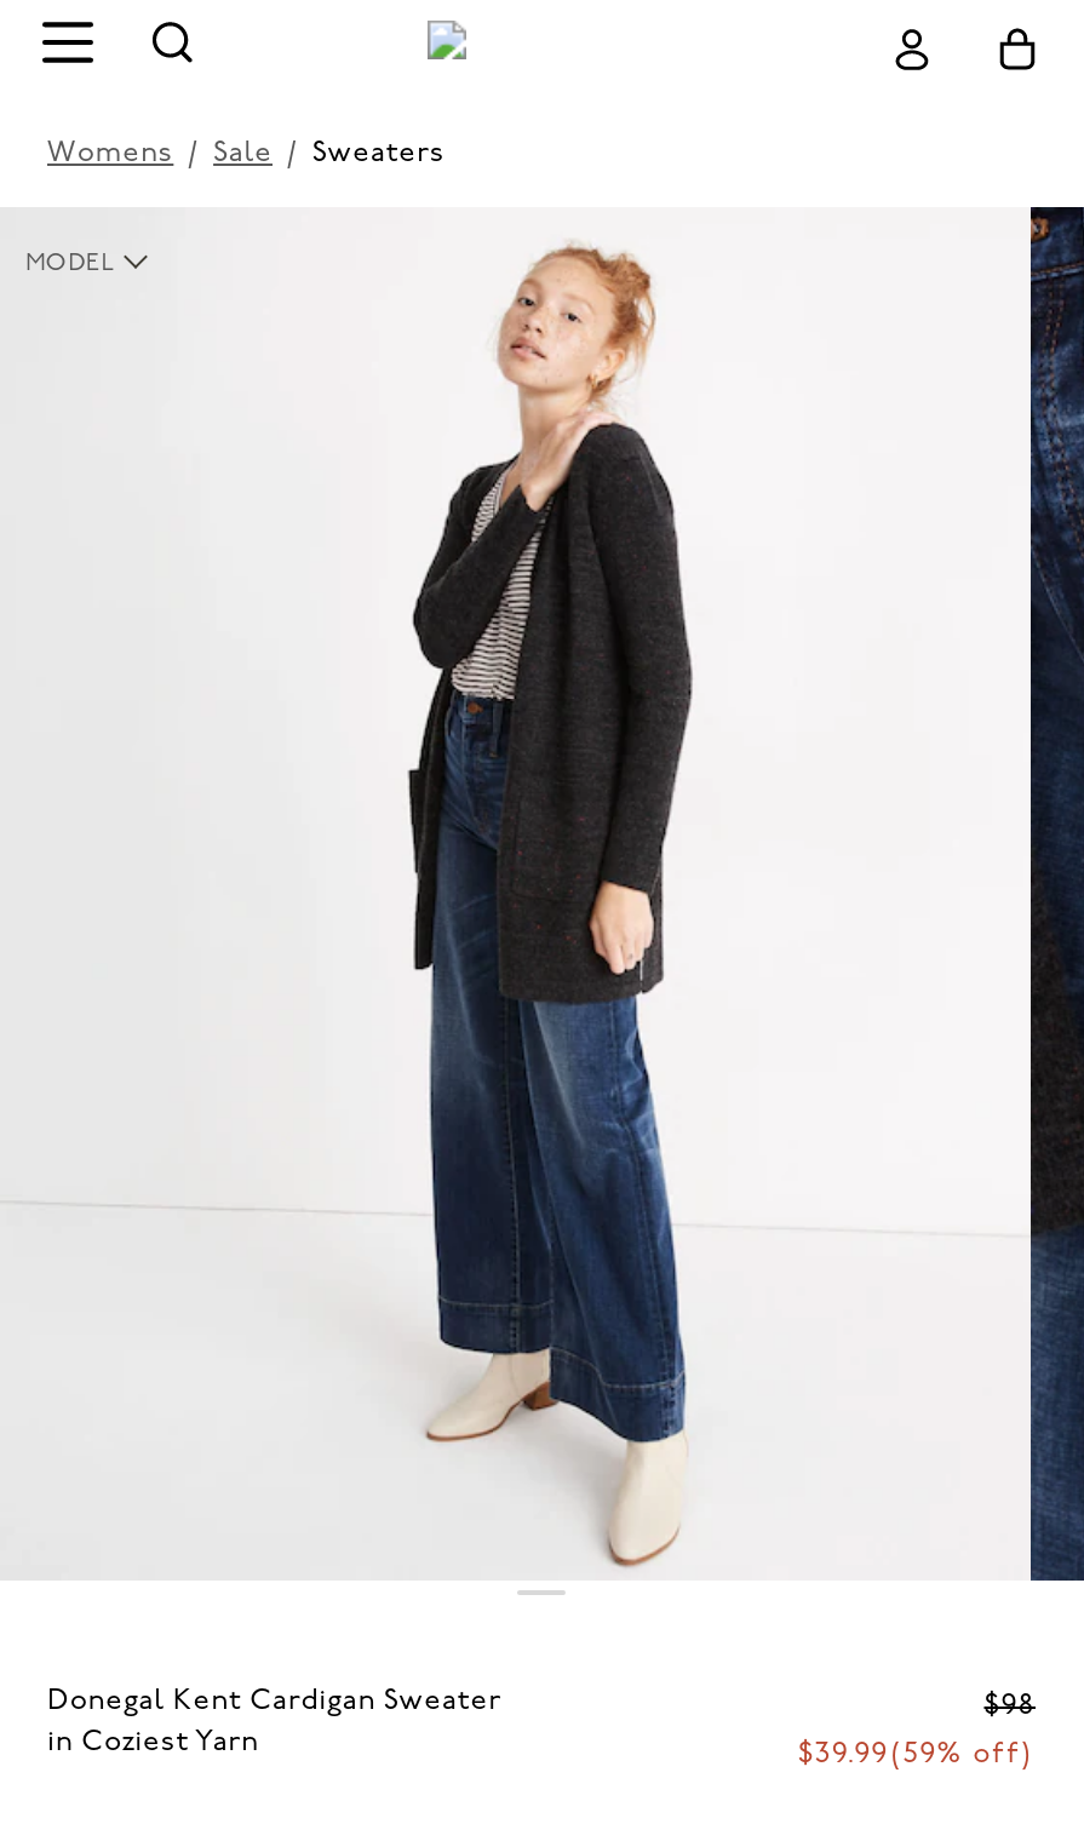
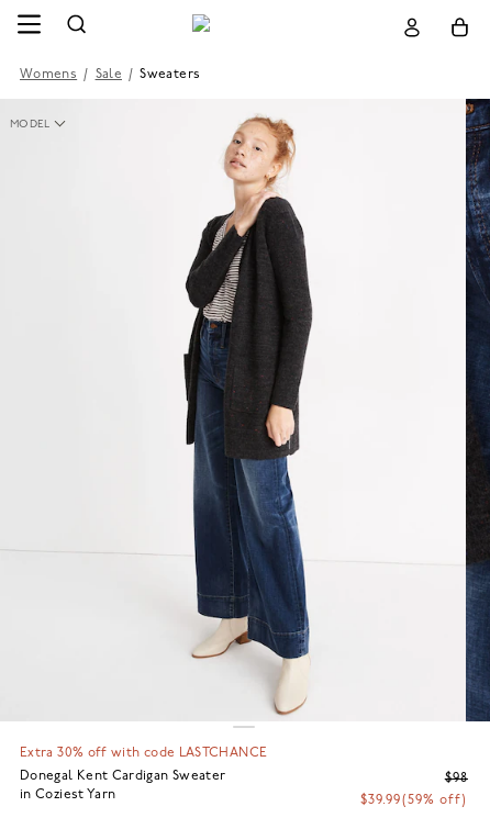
+ Extra 30% off with code LASTCHANCE
